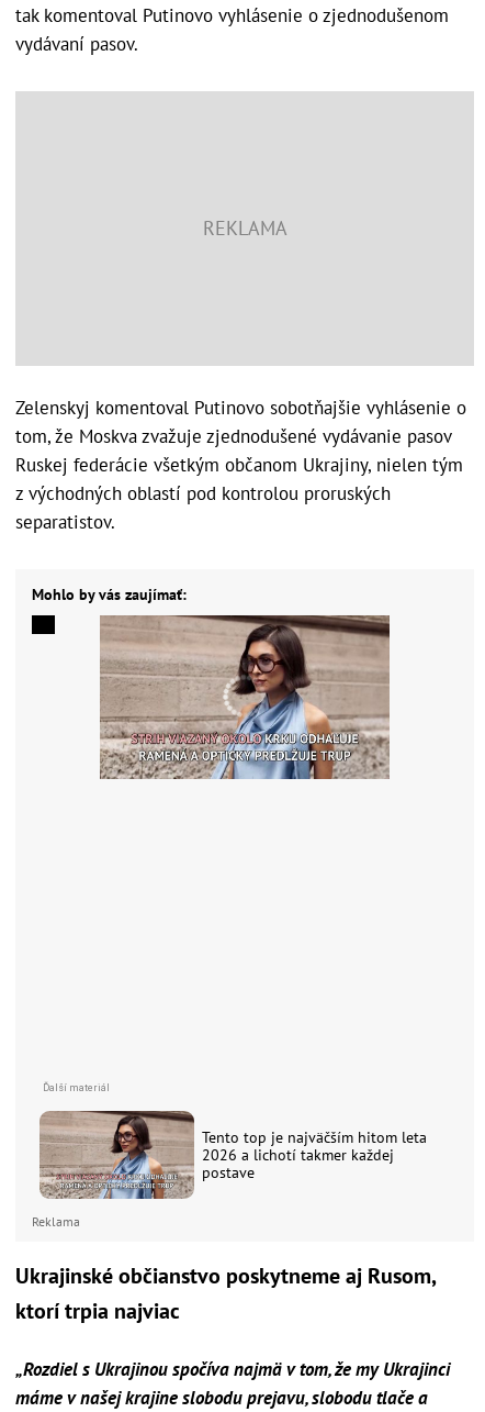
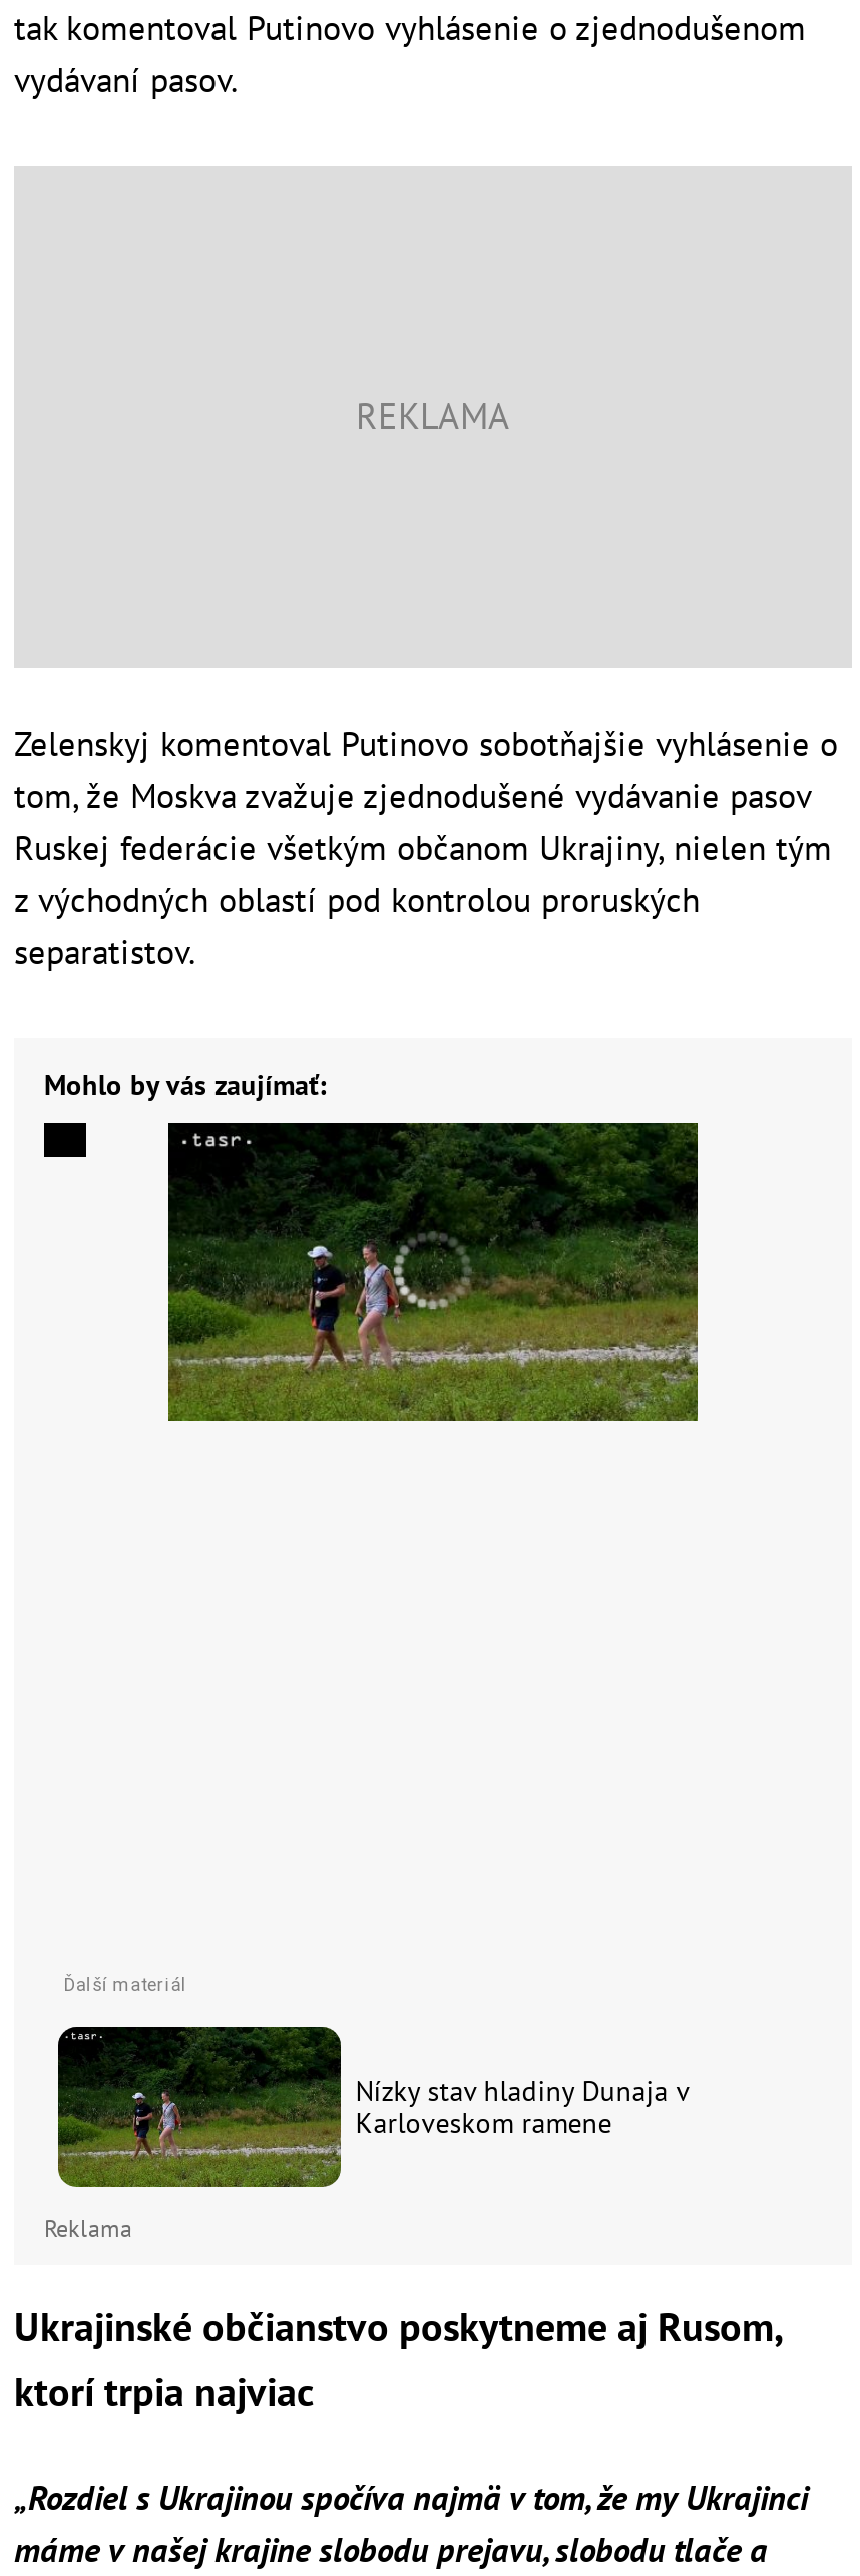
- [image]
+ [image]

- [image]
- Tento top je najväčším hitom leta
- 2026 a lichotí takmer každej
- postave
+ [image]
+ Nízky stav hladiny Dunaja v
+ Karloveskom ramene
